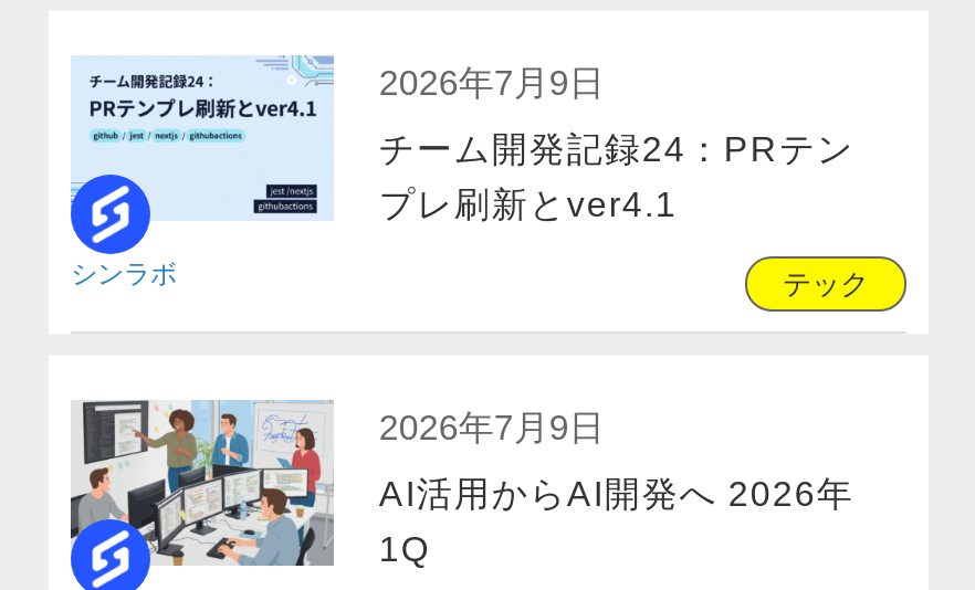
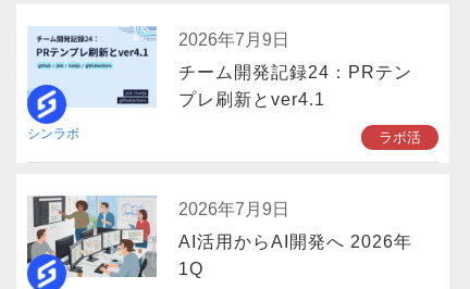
- テック
+ ラボ活
